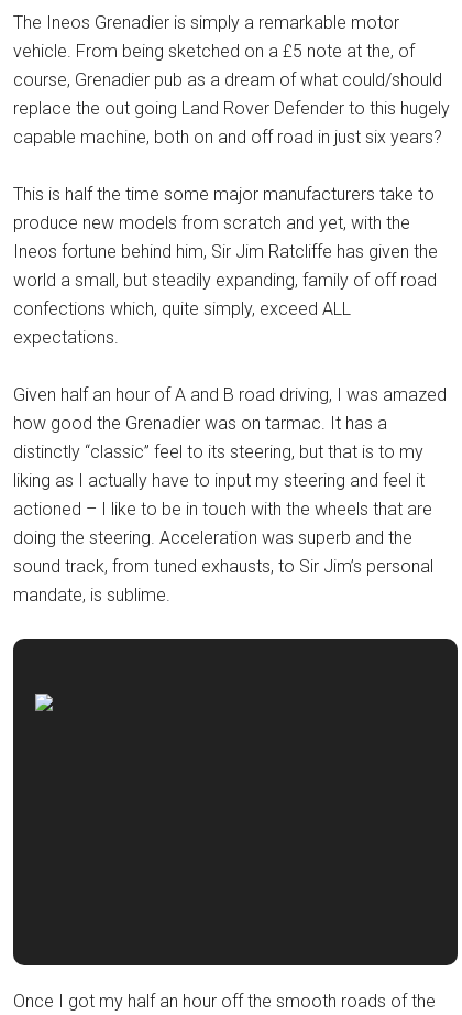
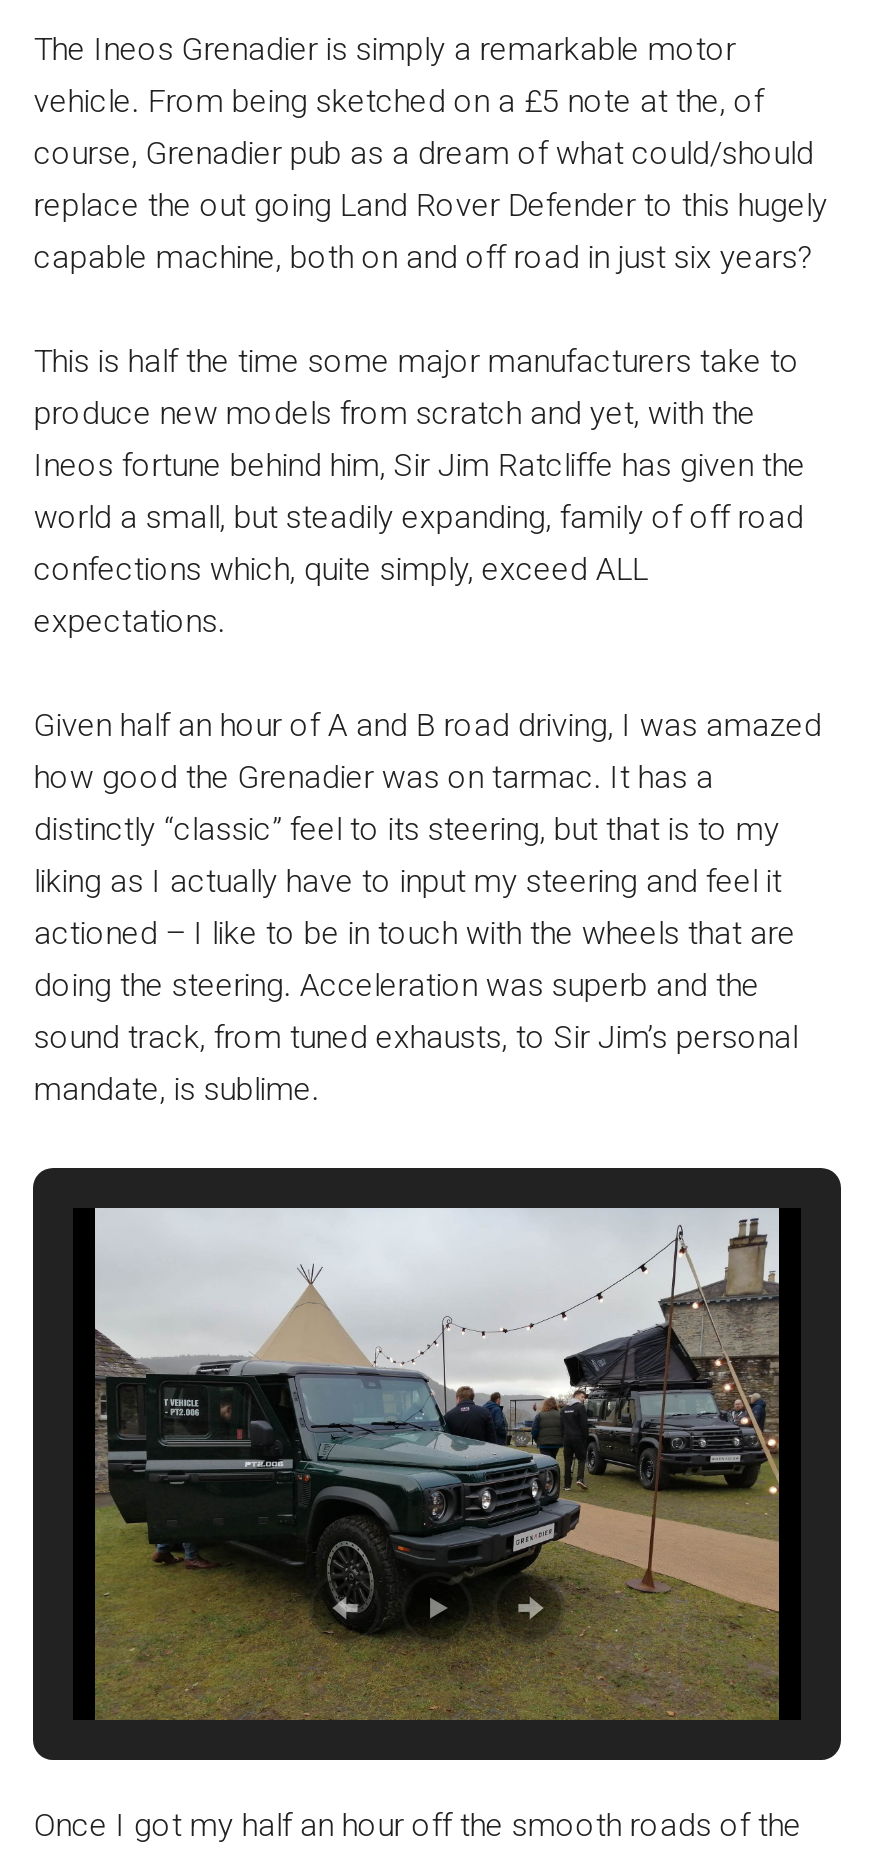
+ [image]
